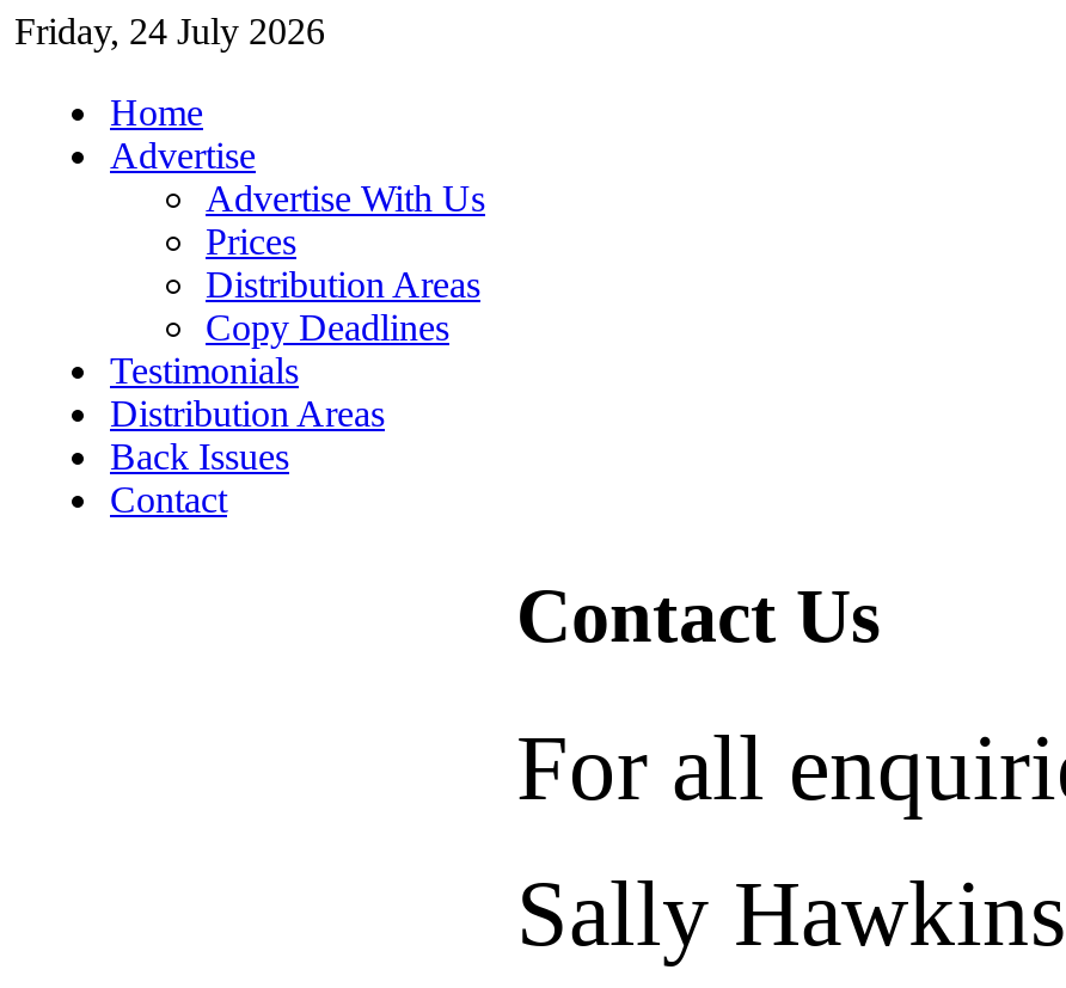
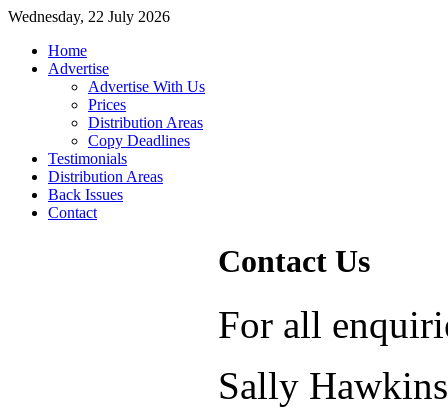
- Friday, 24 July 2026
+ Wednesday, 22 July 2026
